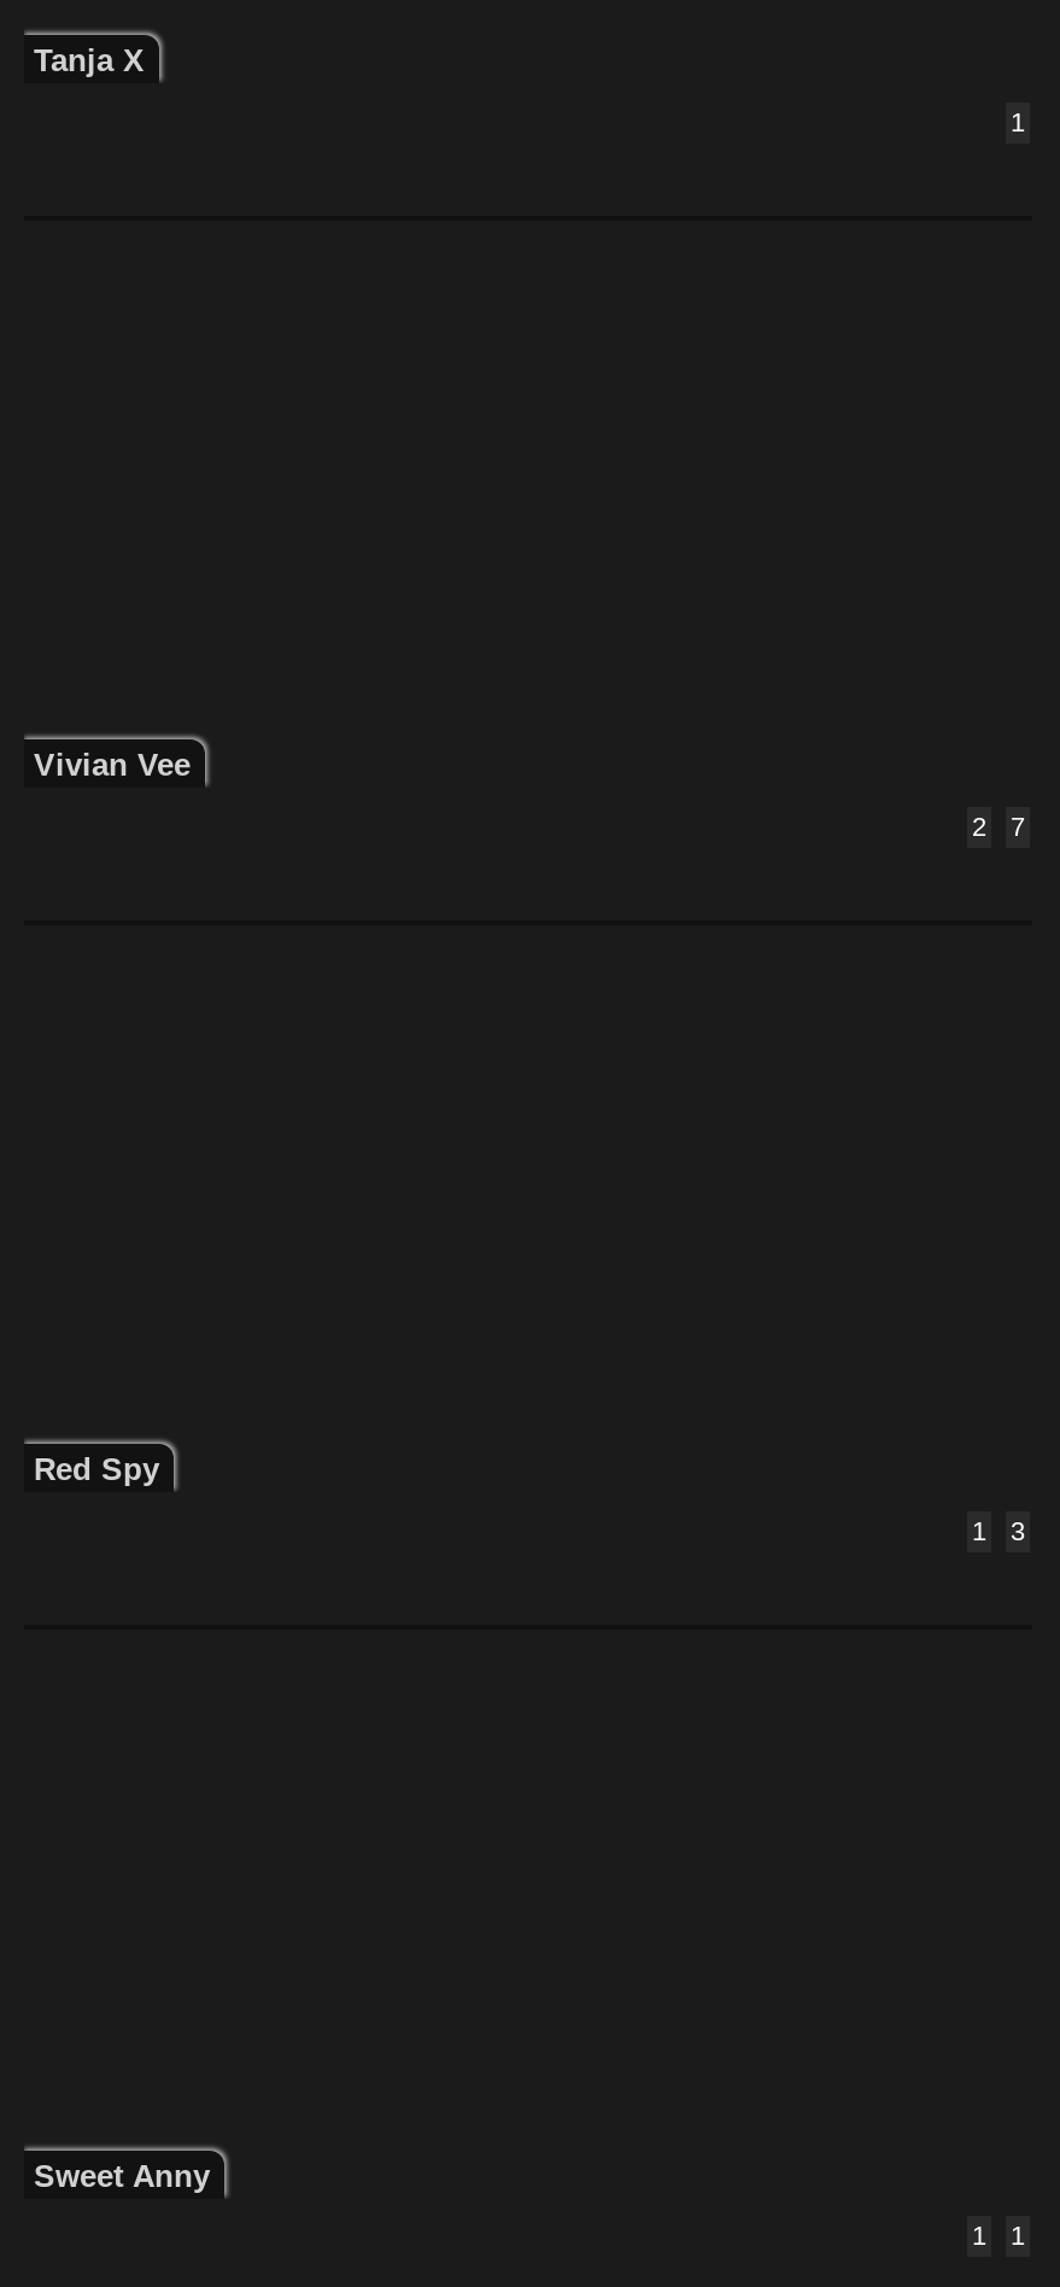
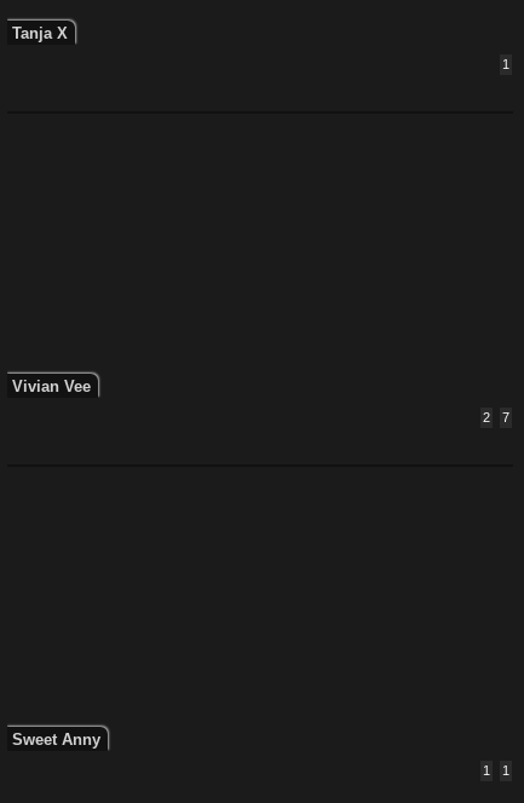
- Red Spy
- 1
- 3
